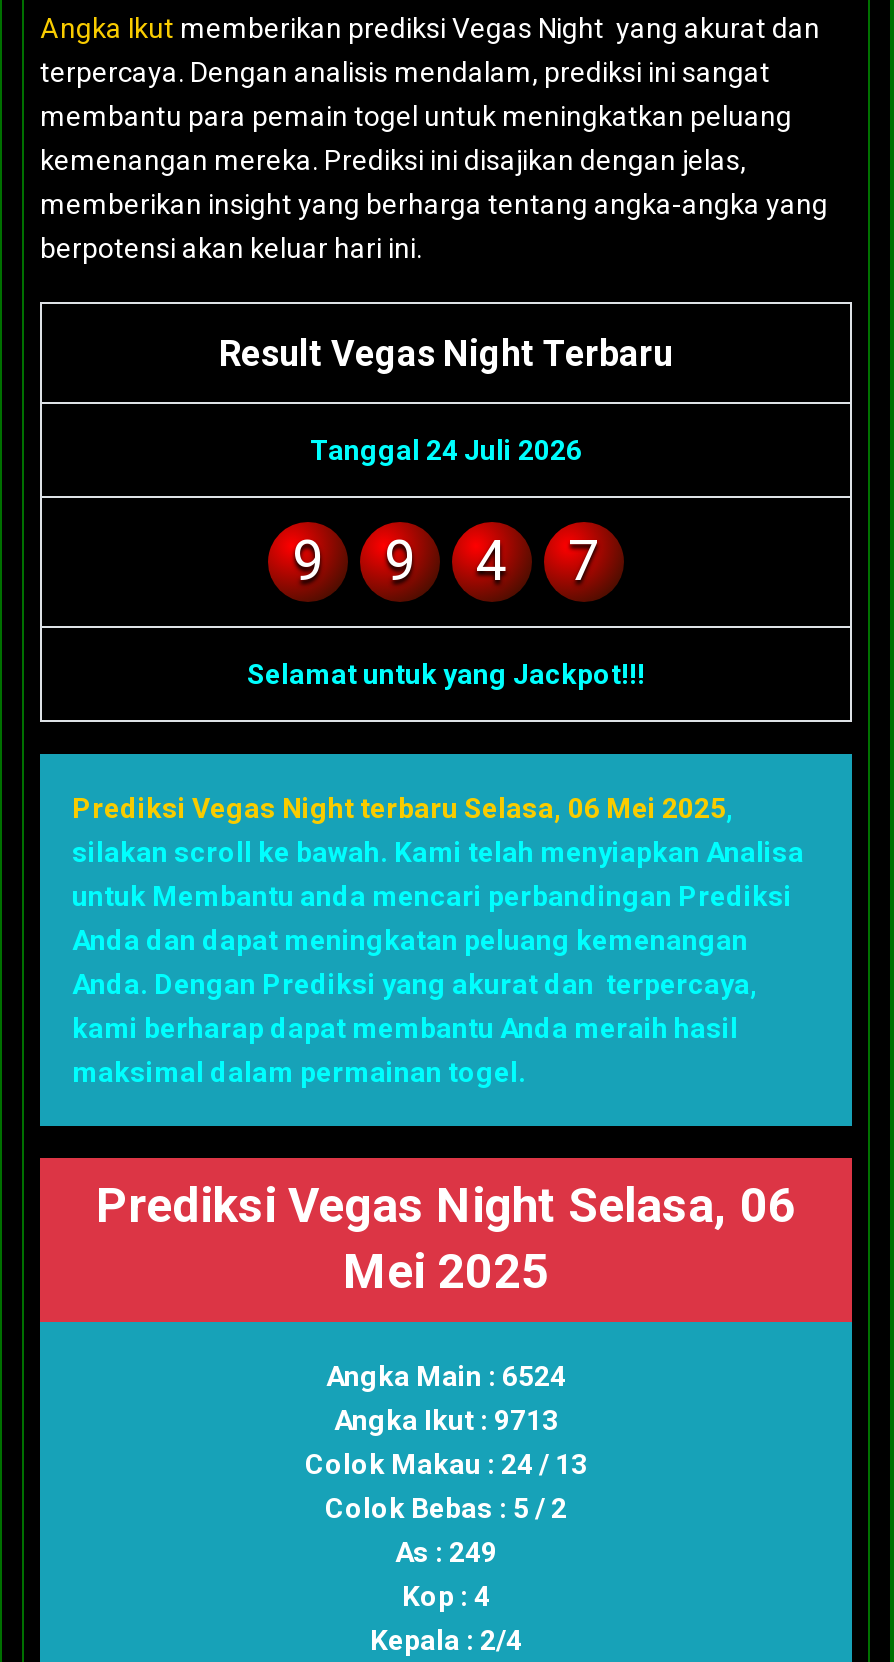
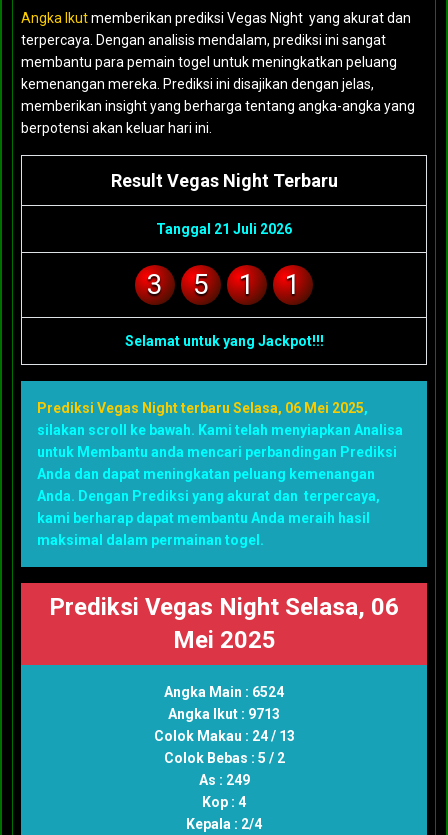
- Tanggal 24 Juli 2026
+ Tanggal 21 Juli 2026

- 9
+ 3

- 9
+ 5

- 4
+ 1

- 7
+ 1
